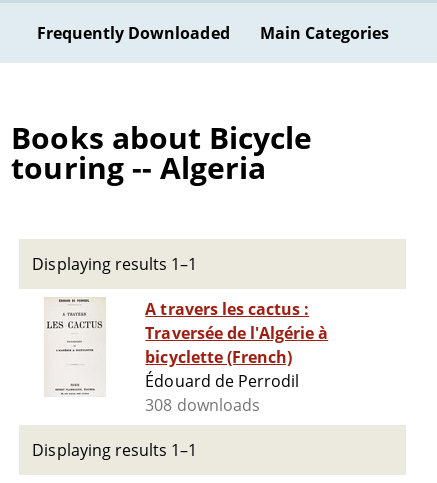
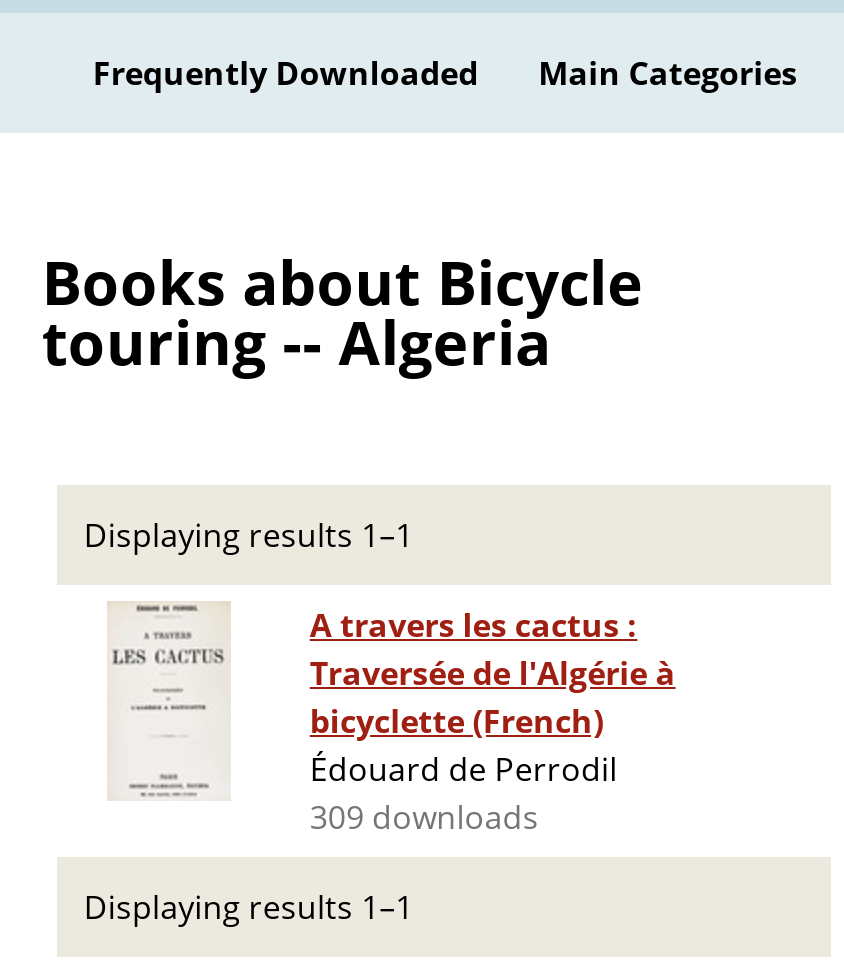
- 308 downloads
+ 309 downloads
